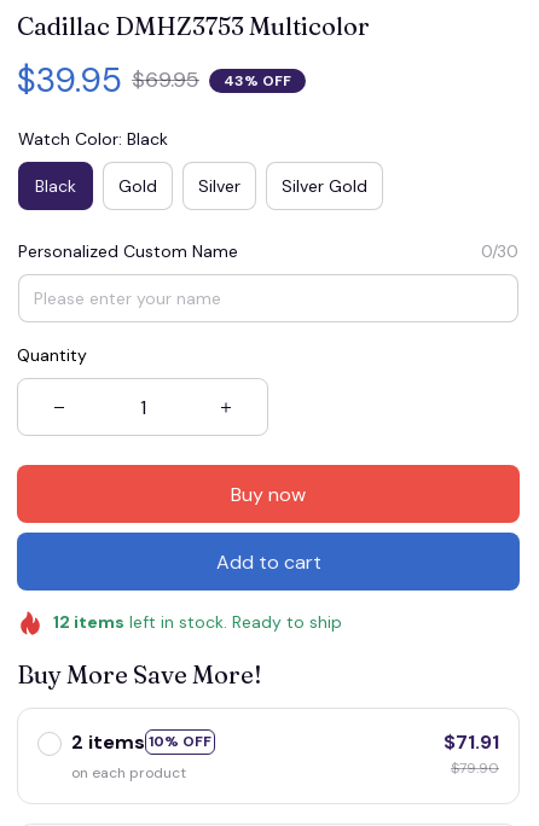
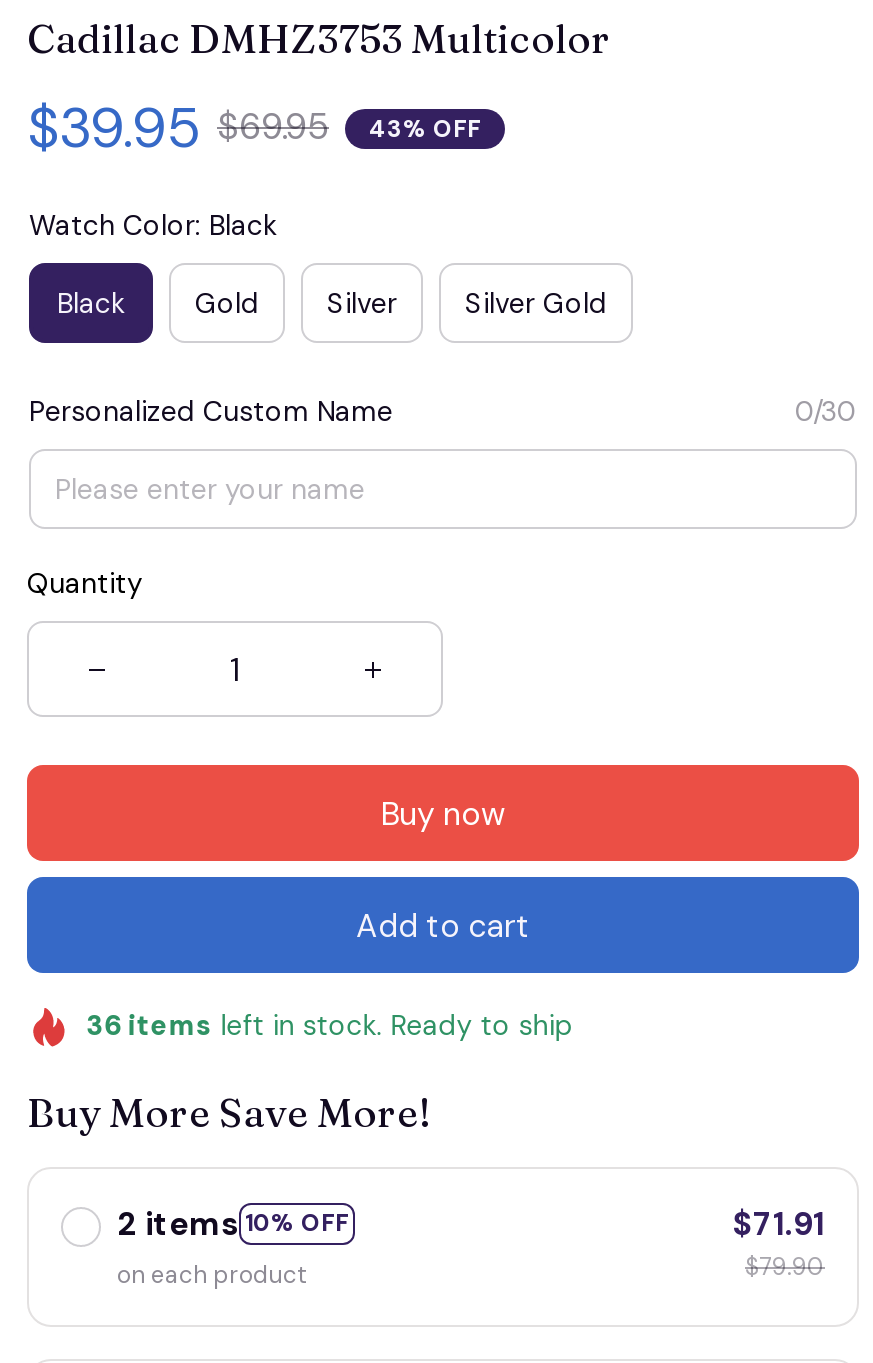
- 12 items left in stock. Ready to ship
+ 36 items left in stock. Ready to ship
